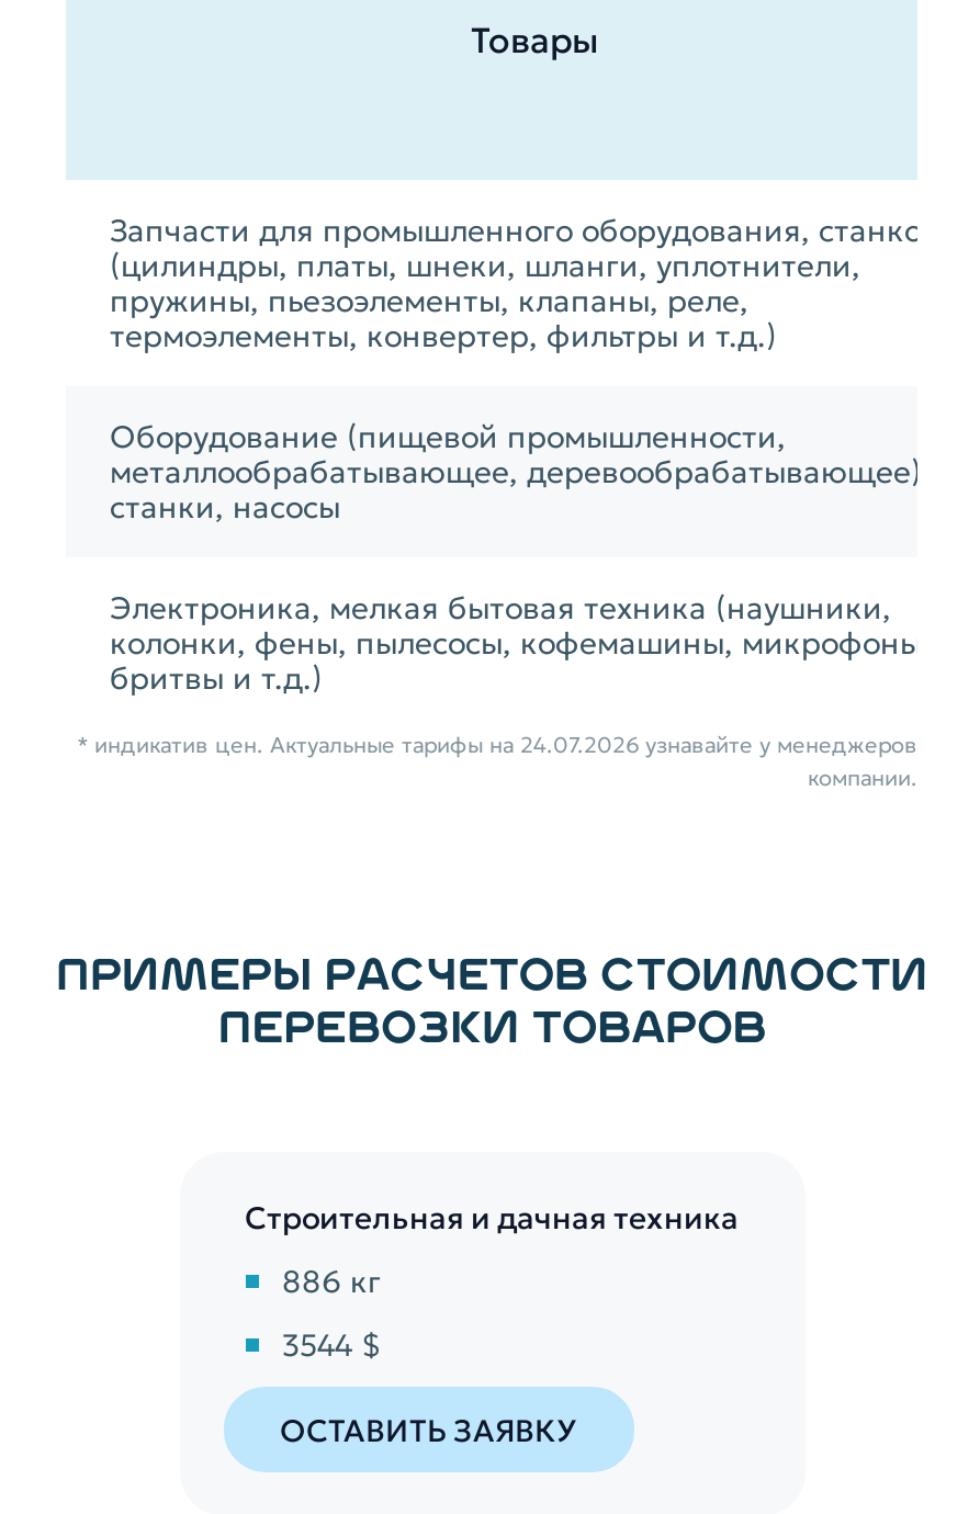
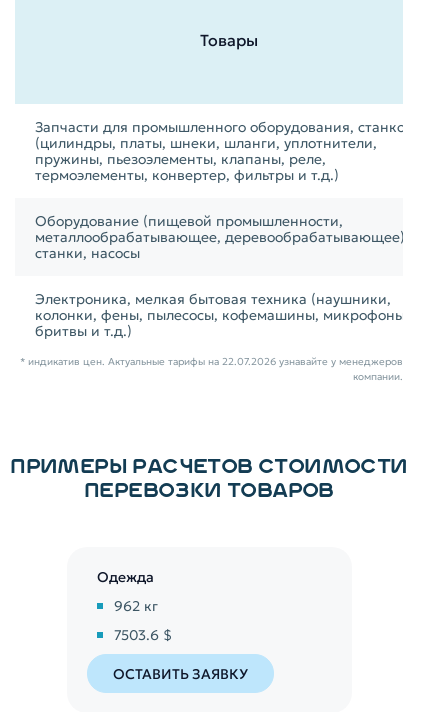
- * индикатив цен. Актуальные тарифы на 24.07.2026 узнавайте у менеджеров
+ * индикатив цен. Актуальные тарифы на 22.07.2026 узнавайте у менеджеров

- Строительная и дачная техника
+ Одежда

- 886 кг
+ 962 кг

- 3544 $
+ 7503.6 $
